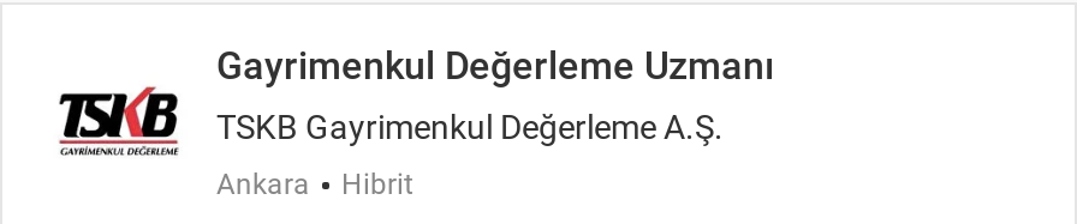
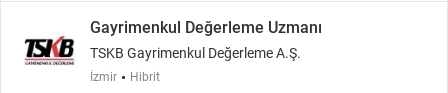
- Ankara
+ İzmir
